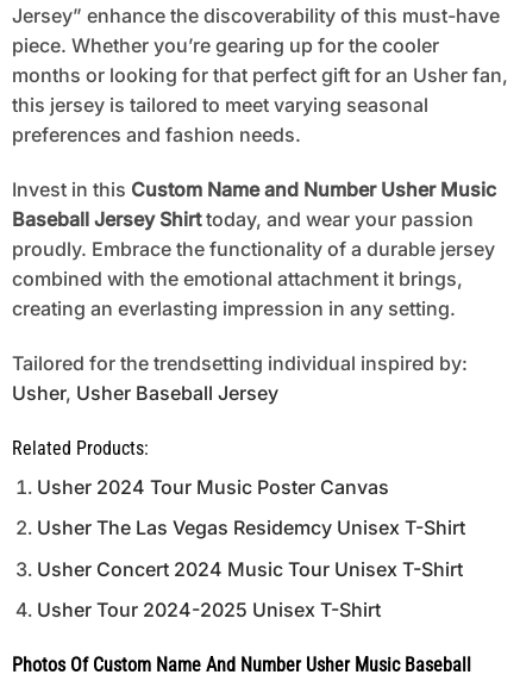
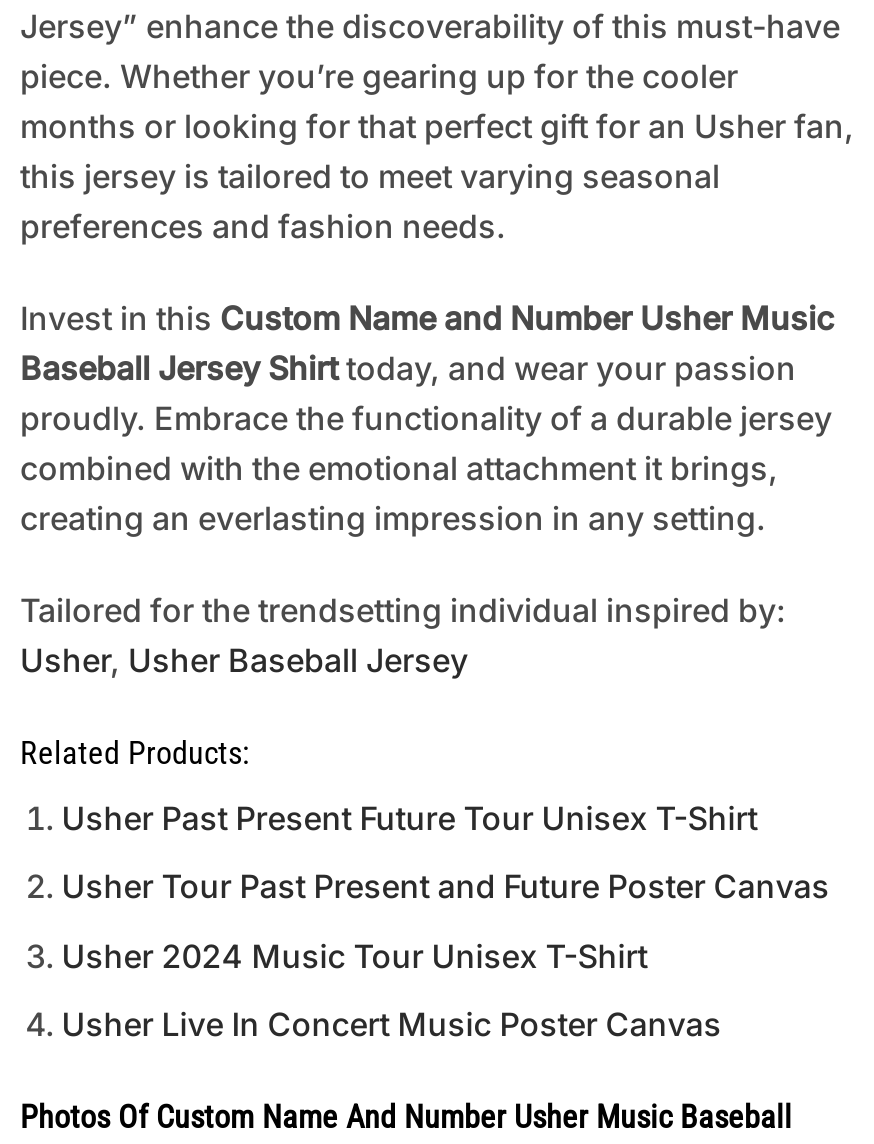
- Usher 2024 Tour Music Poster Canvas
+ Usher Past Present Future Tour Unisex T-Shirt

- Usher The Las Vegas Residemcy Unisex T-Shirt
+ Usher Tour Past Present and Future Poster Canvas

- Usher Concert 2024 Music Tour Unisex T-Shirt
+ Usher 2024 Music Tour Unisex T-Shirt

- Usher Tour 2024-2025 Unisex T-Shirt
+ Usher Live In Concert Music Poster Canvas
